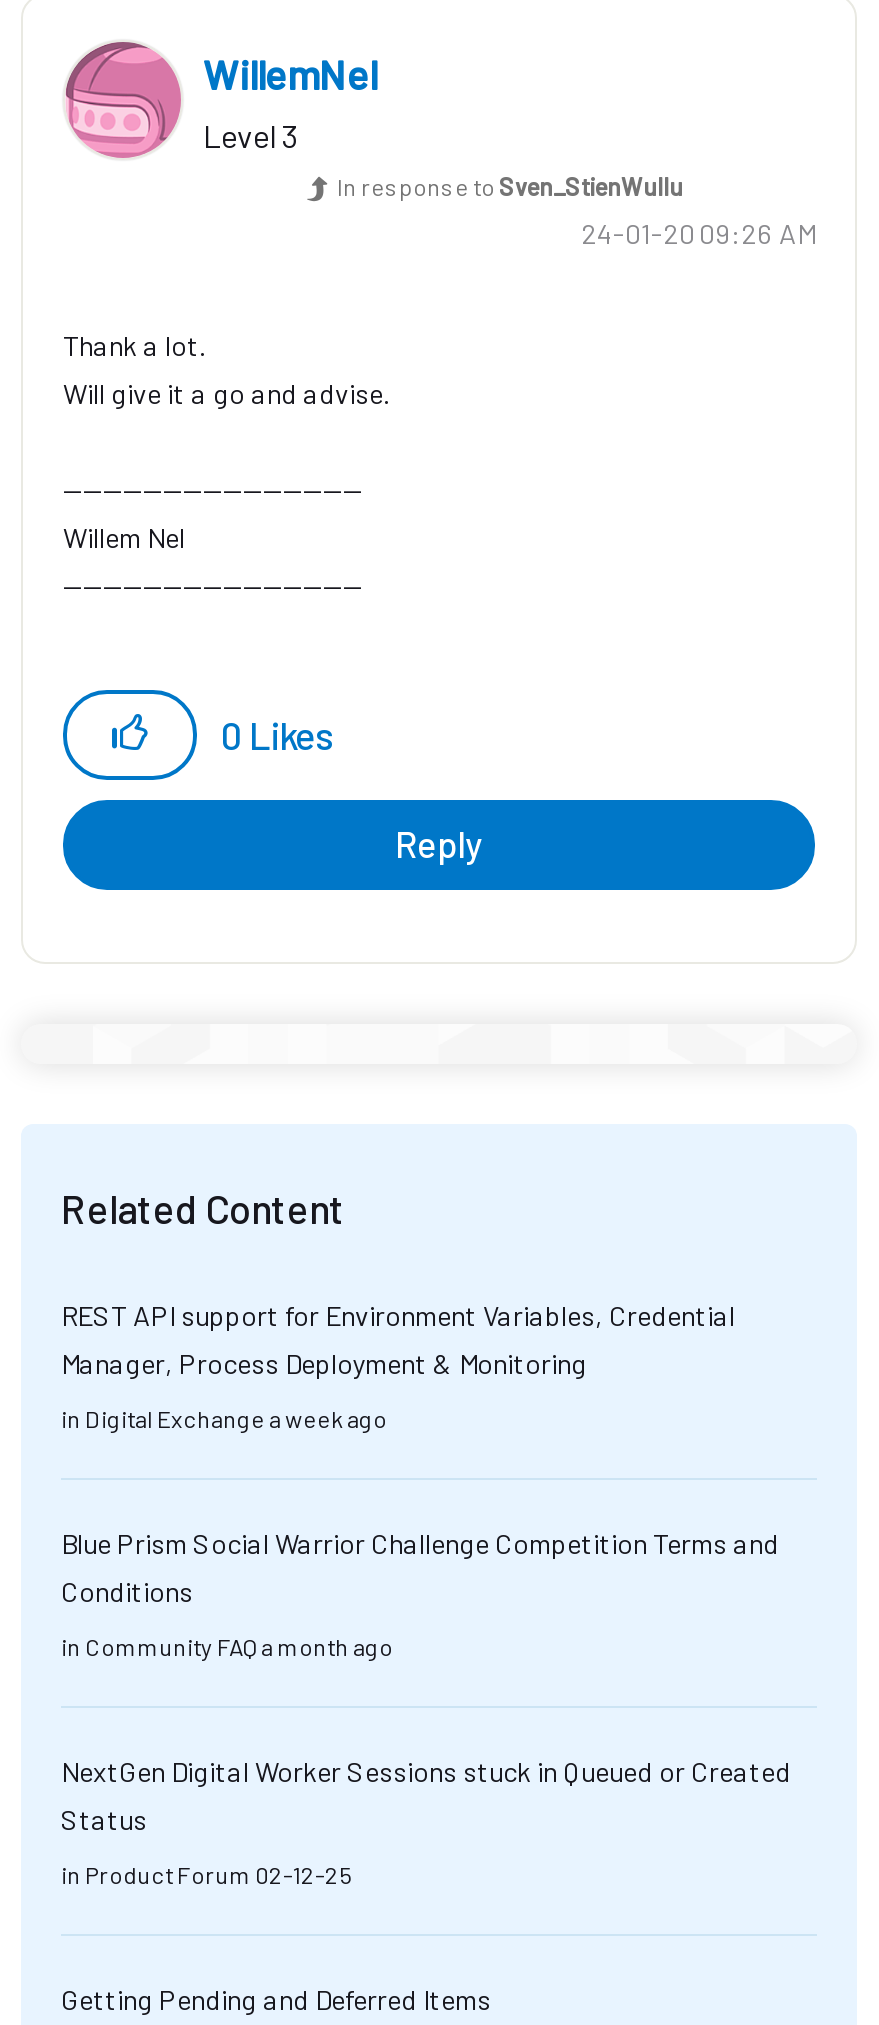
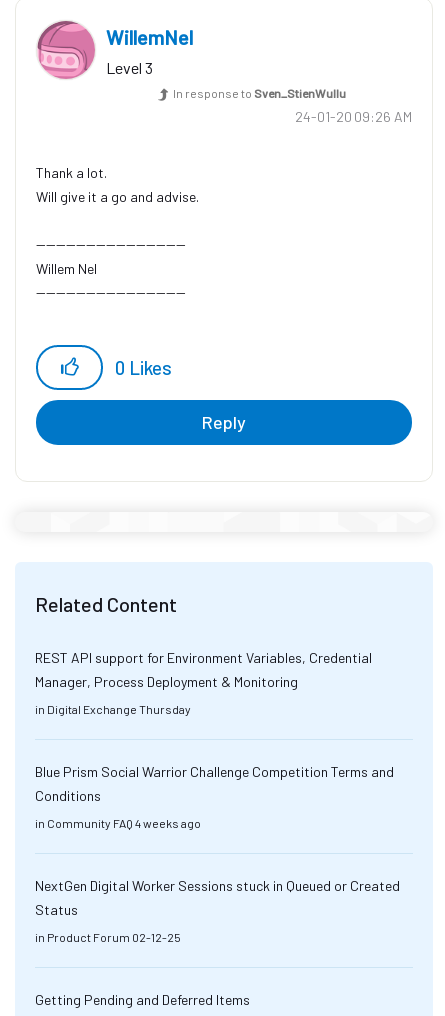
- in Digital Exchange a week ago
+ in Digital Exchange Thursday

- in Community FAQ a month ago
+ in Community FAQ 4 weeks ago
